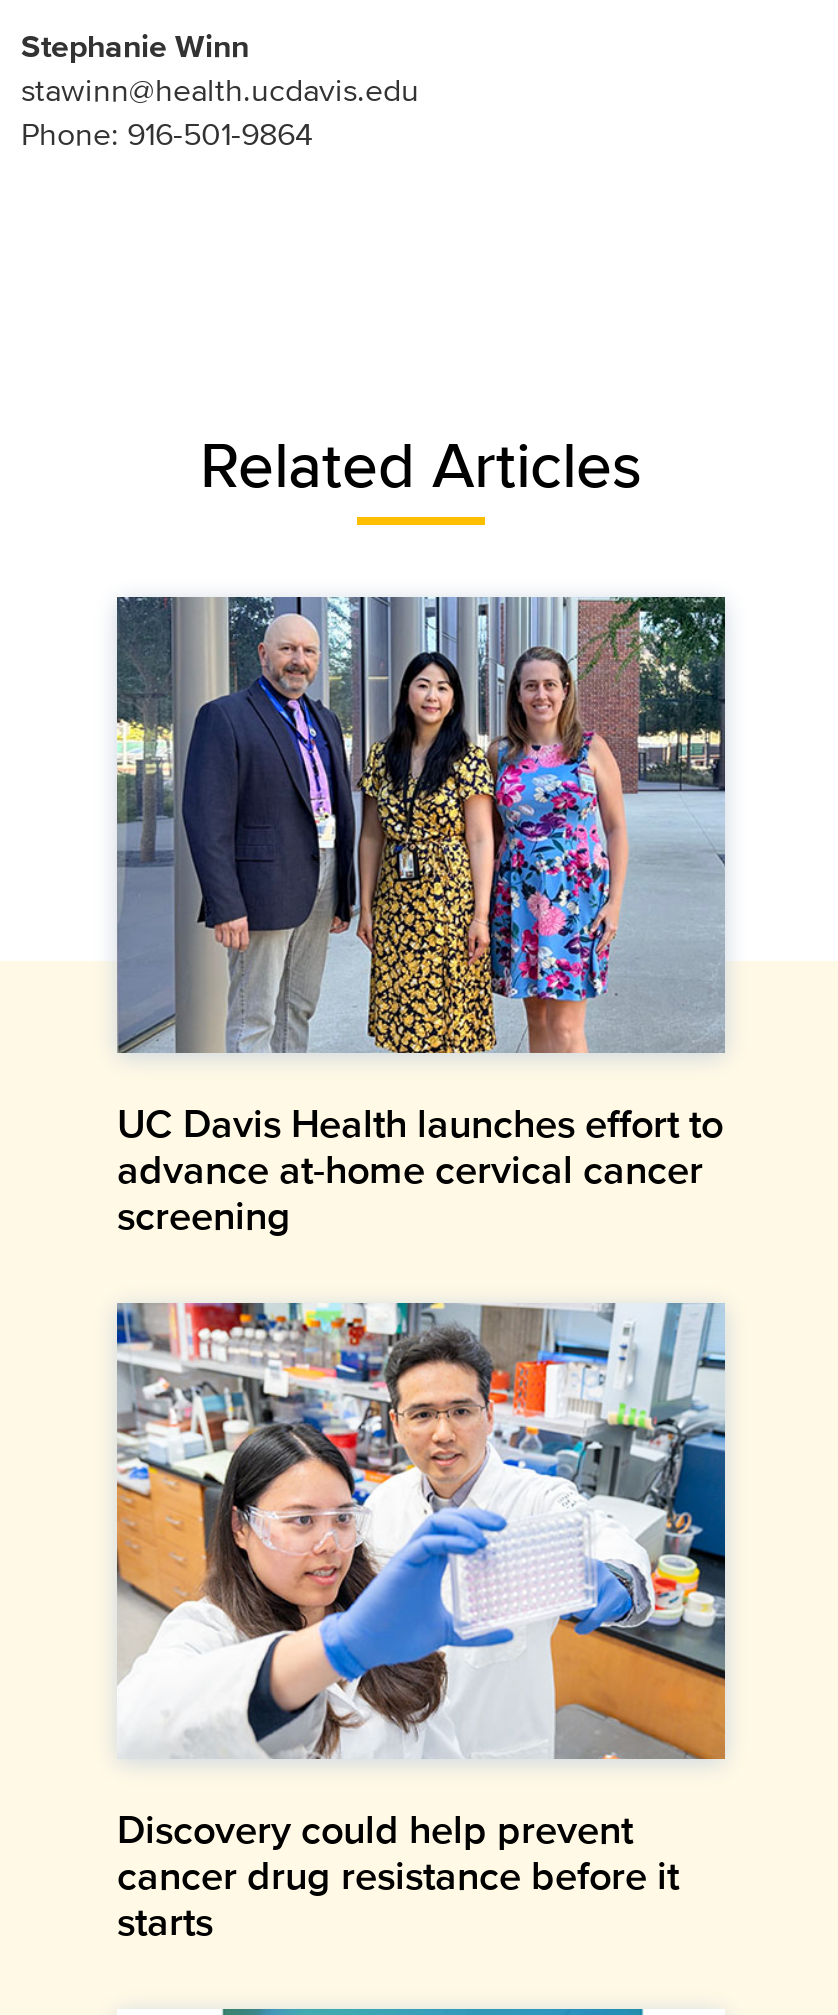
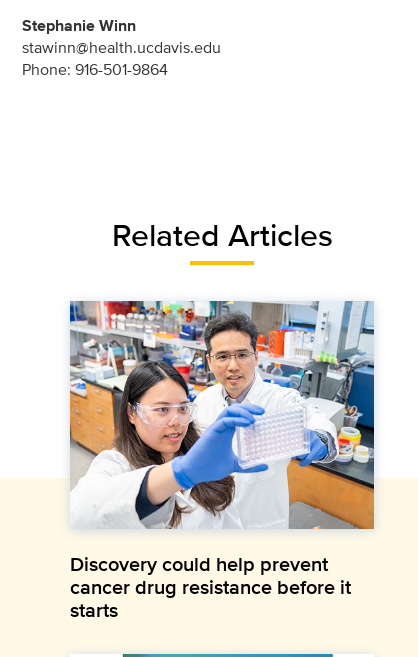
- [image]
- UC Davis Health launches effort to
- advance at-home cervical cancer
- screening
